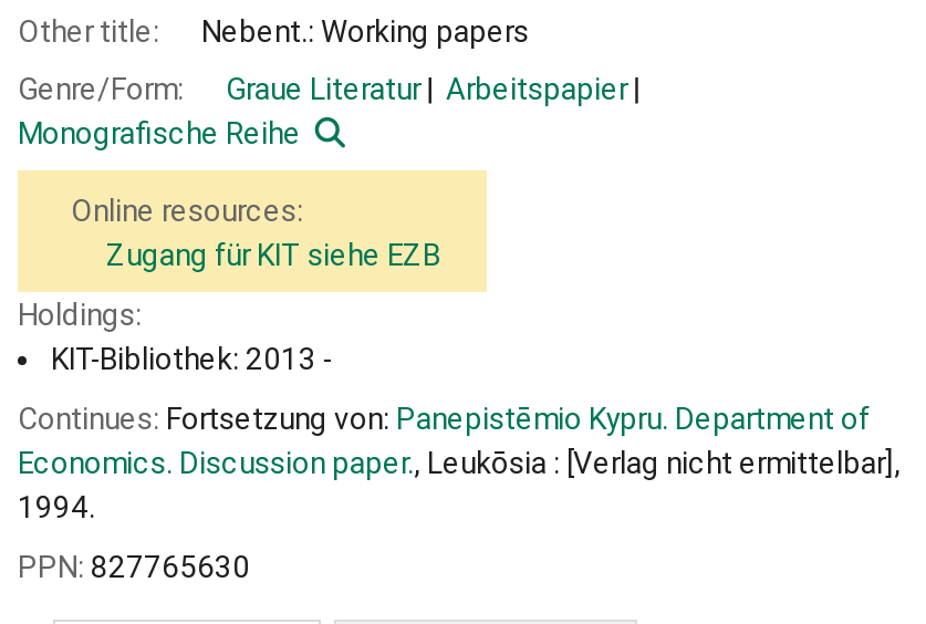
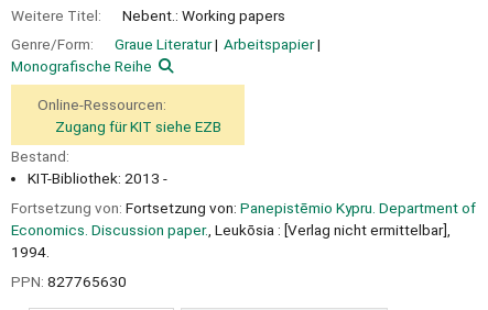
- Other title:
+ Weitere Titel:

- Online resources:
+ Online-Ressourcen:

- Holdings:
+ Bestand:

- Continues: Fortsetzung von: Panepistēmio Kypru. Department of
+ Fortsetzung von: Fortsetzung von: Panepistēmio Kypru. Department of
